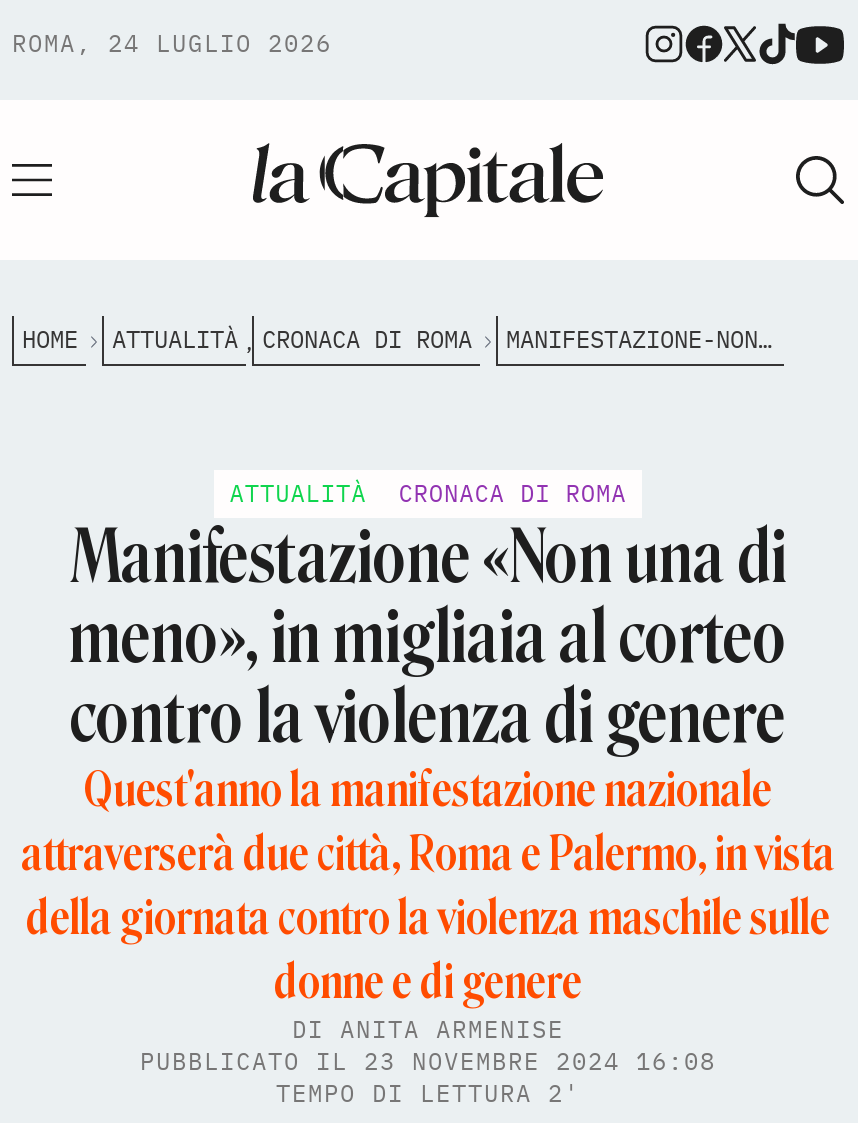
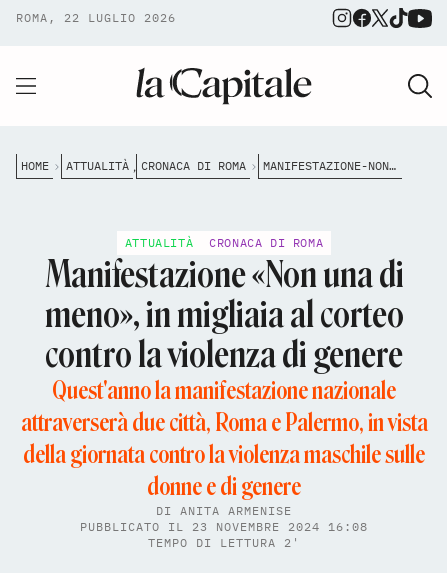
- ROMA, 24 LUGLIO 2026
+ ROMA, 22 LUGLIO 2026
